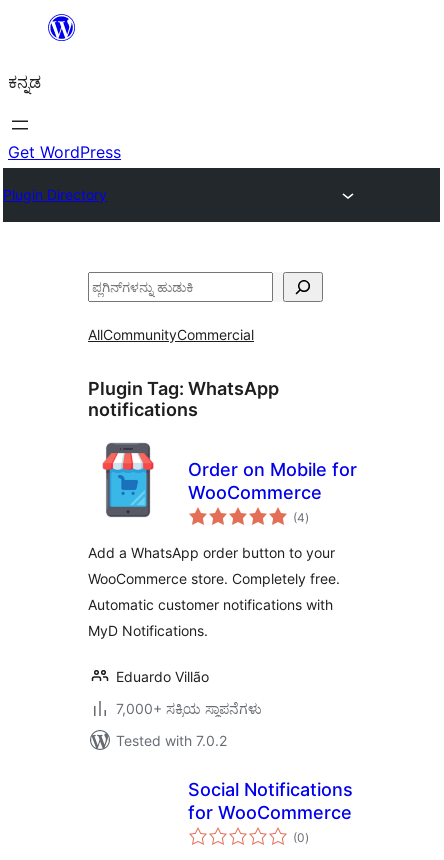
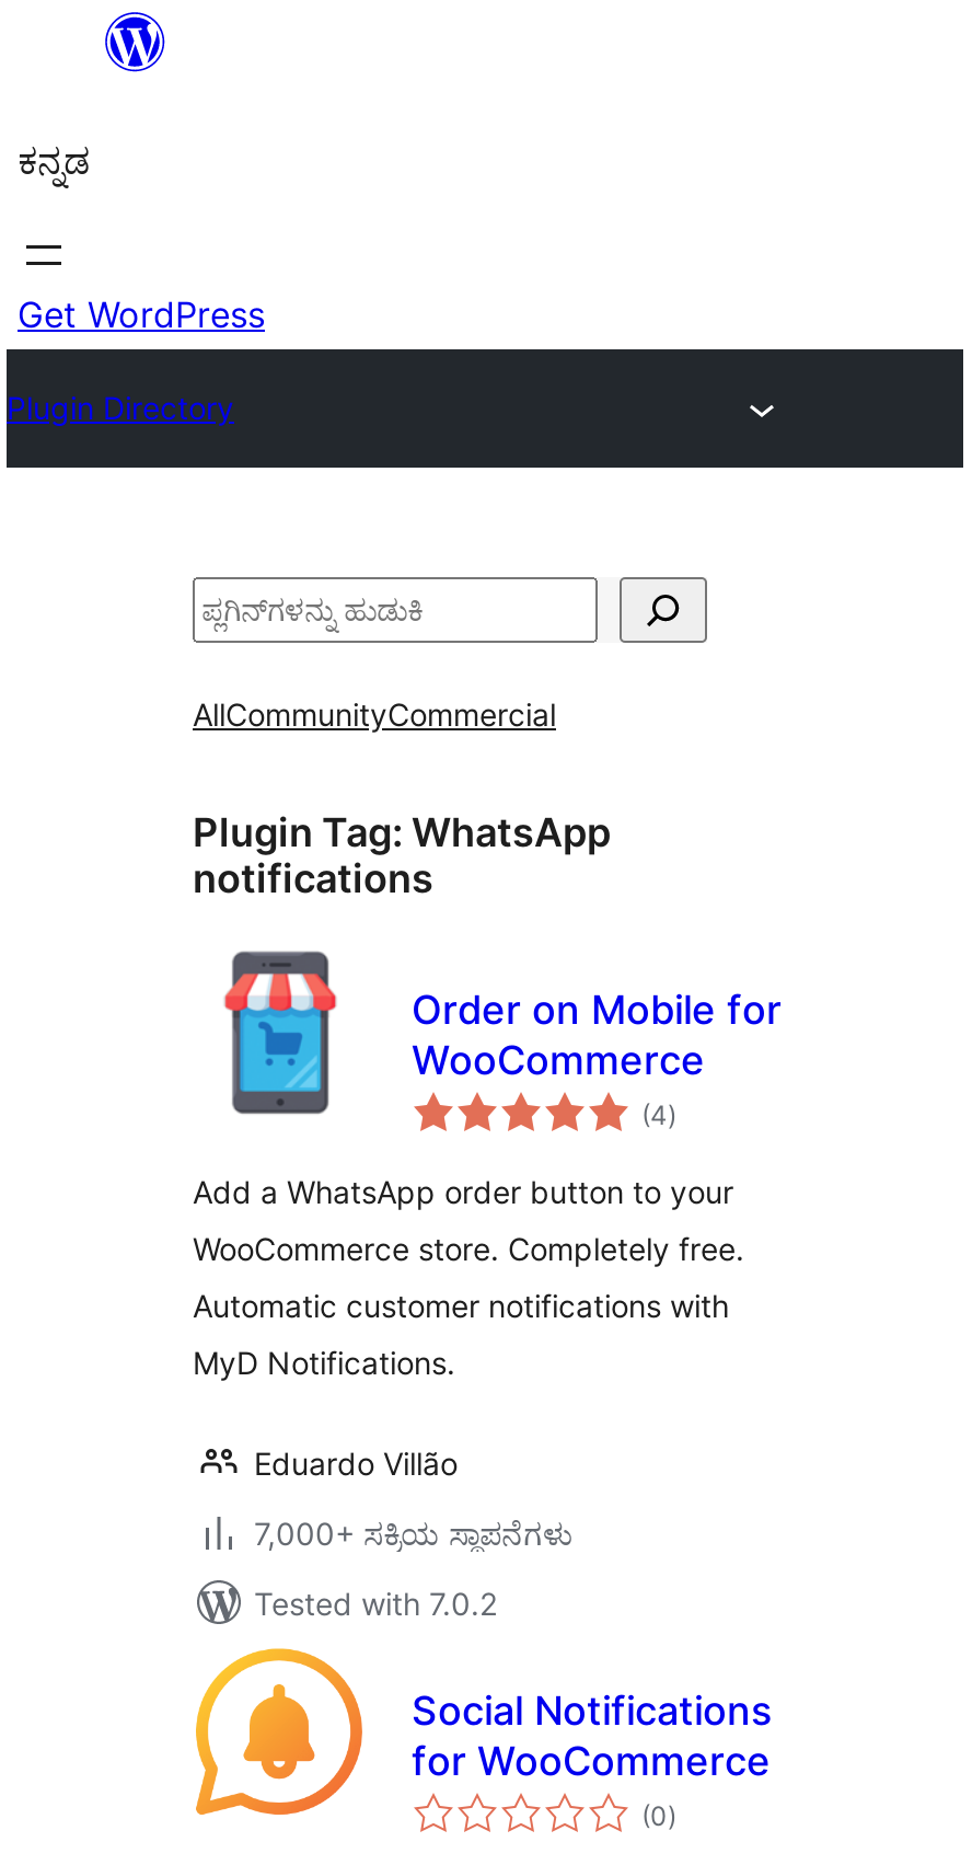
+ [image]
